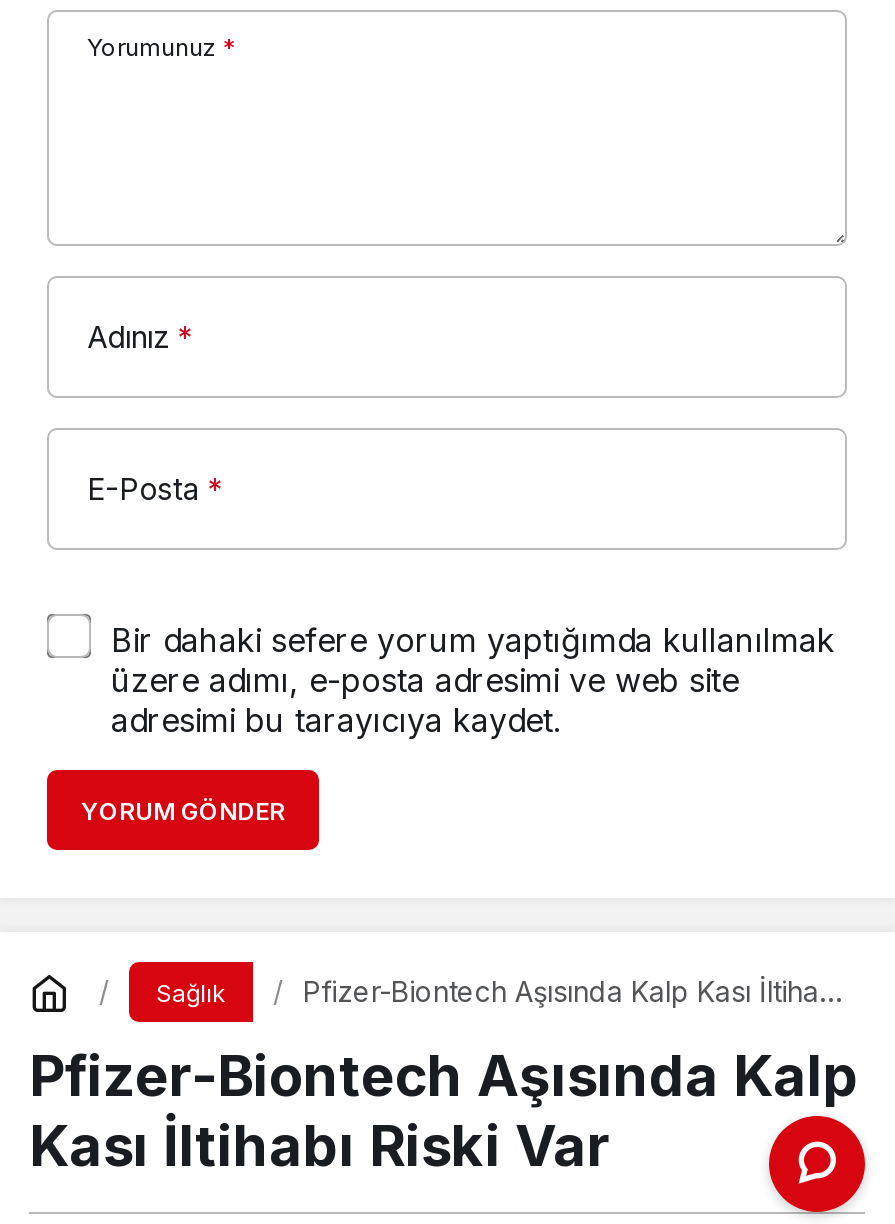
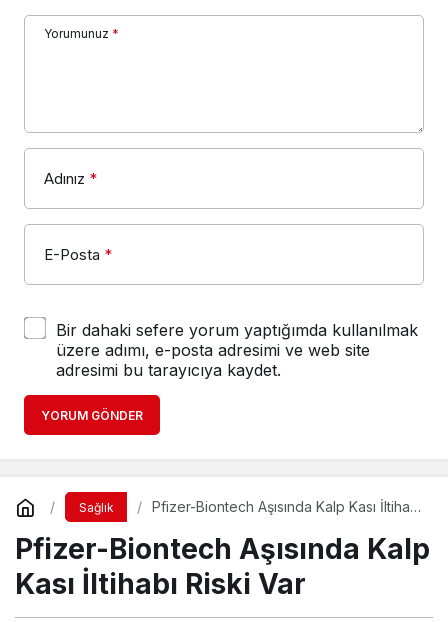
- [image]
